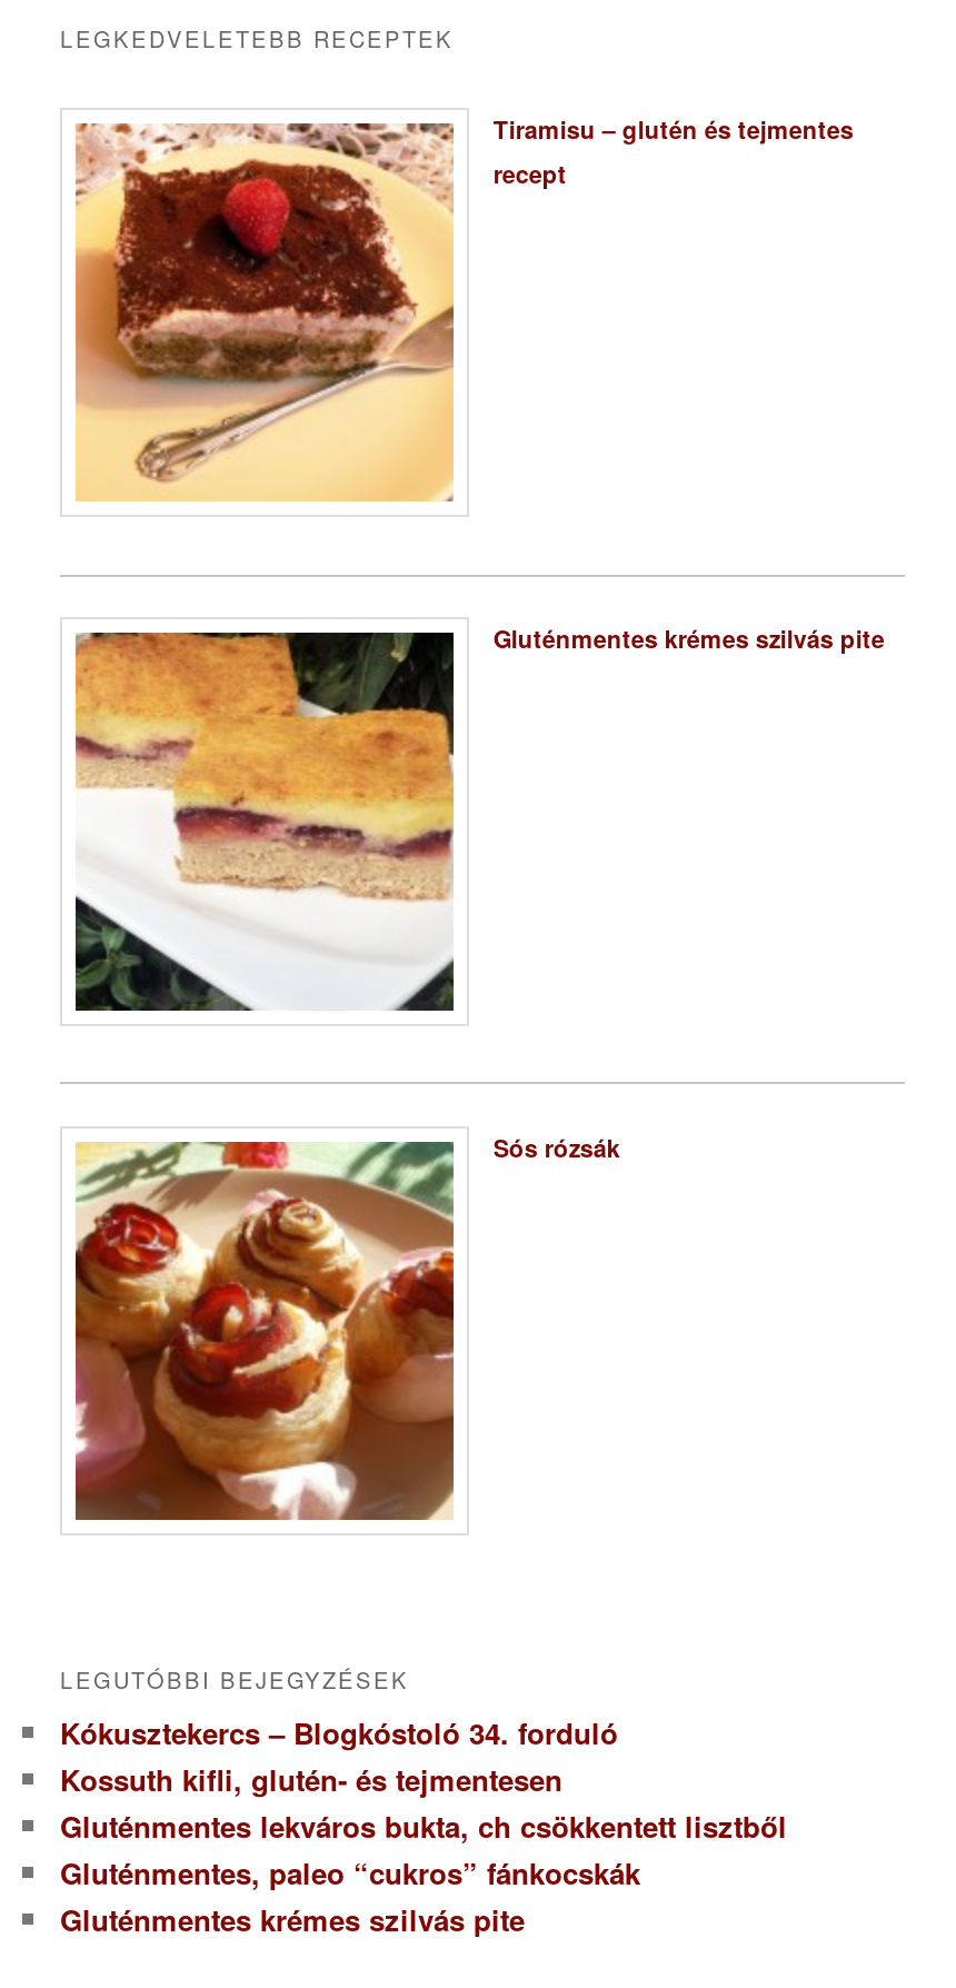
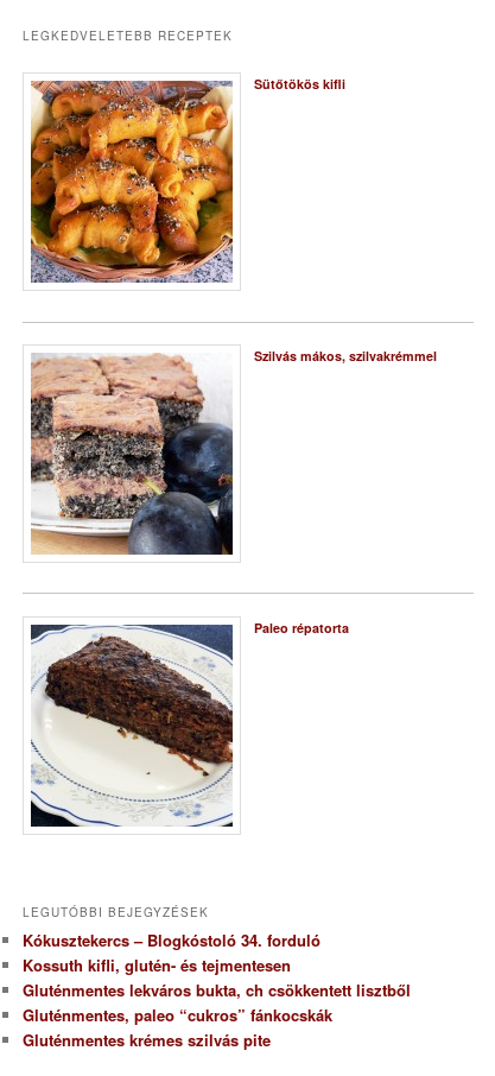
- [image]
- Tiramisu – glutén és tejmentes
- recept
+ [image]
+ Sütőtökös kifli

- [image]
- Gluténmentes krémes szilvás pite
+ [image]
+ Szilvás mákos, szilvakrémmel

- [image]
- Sós rózsák
+ [image]
+ Paleo répatorta
